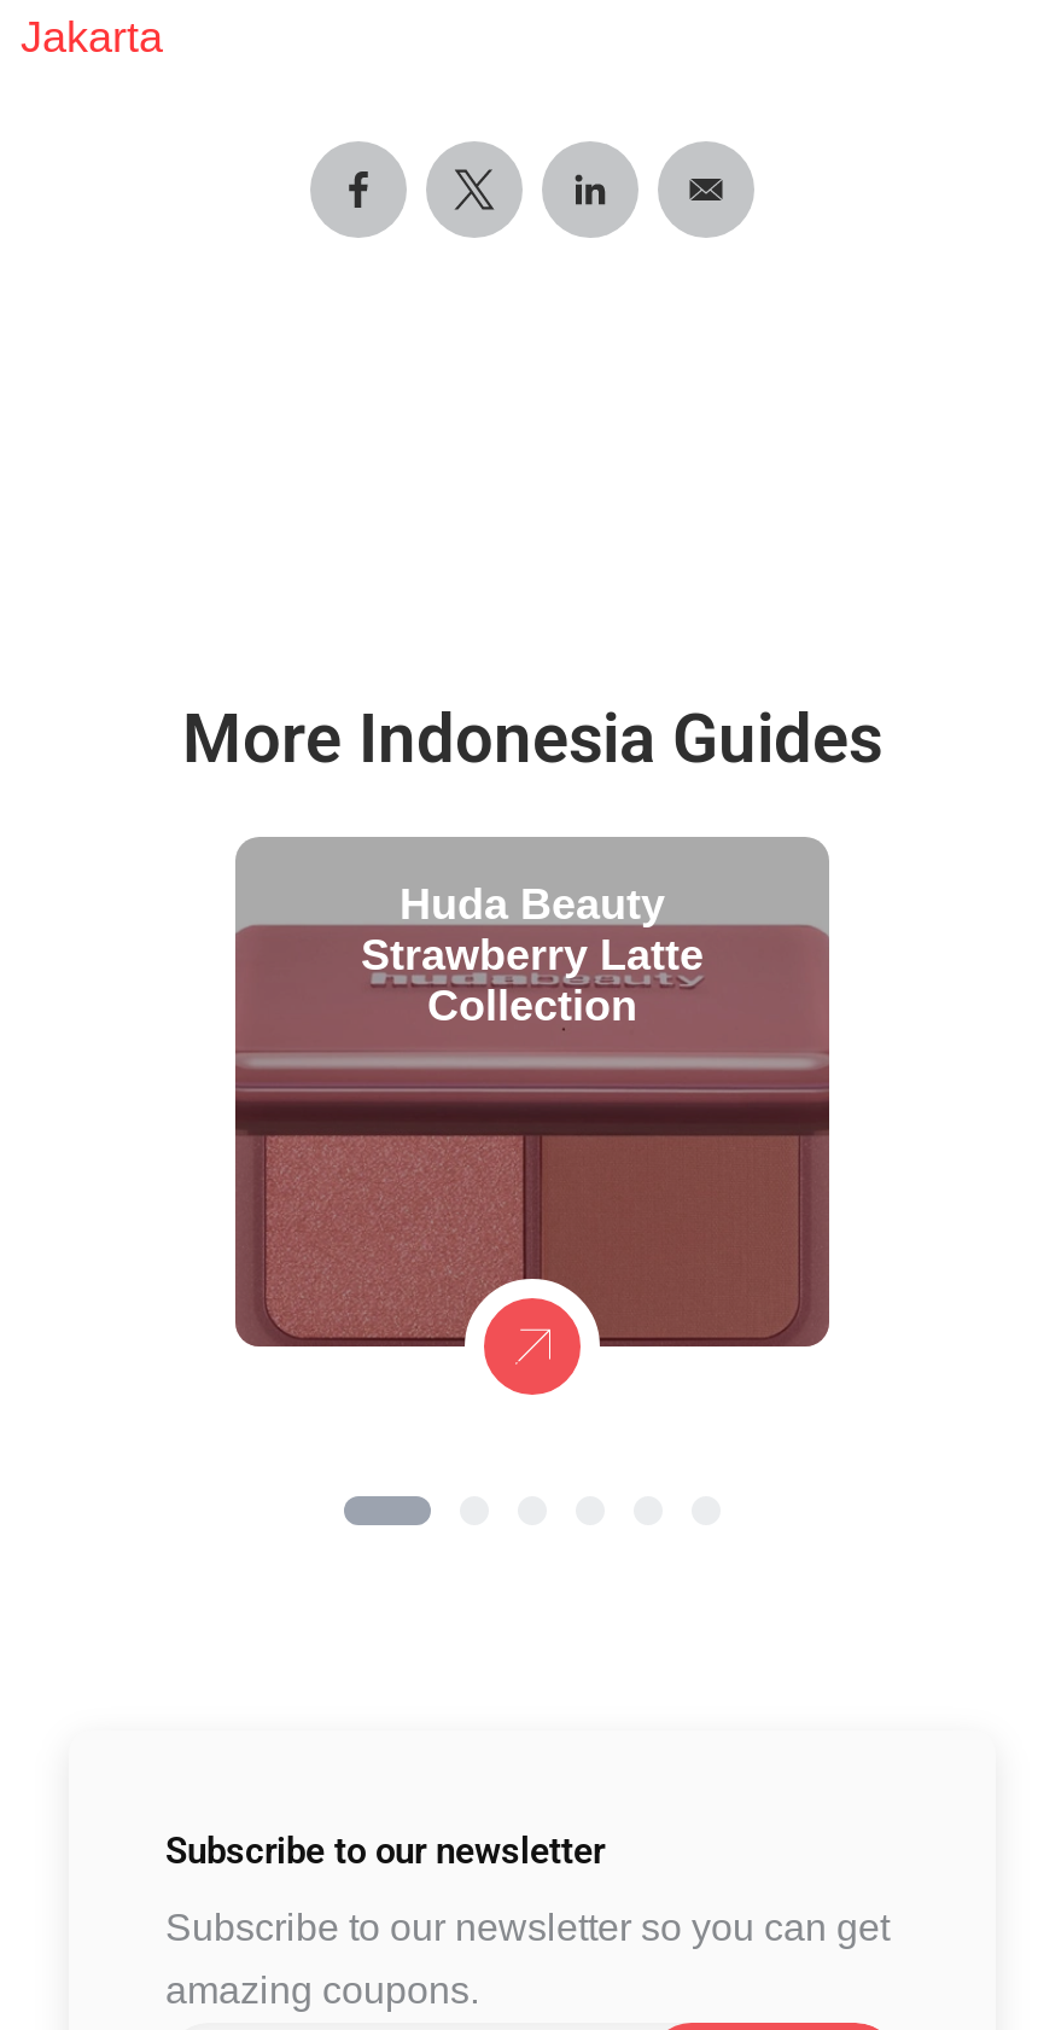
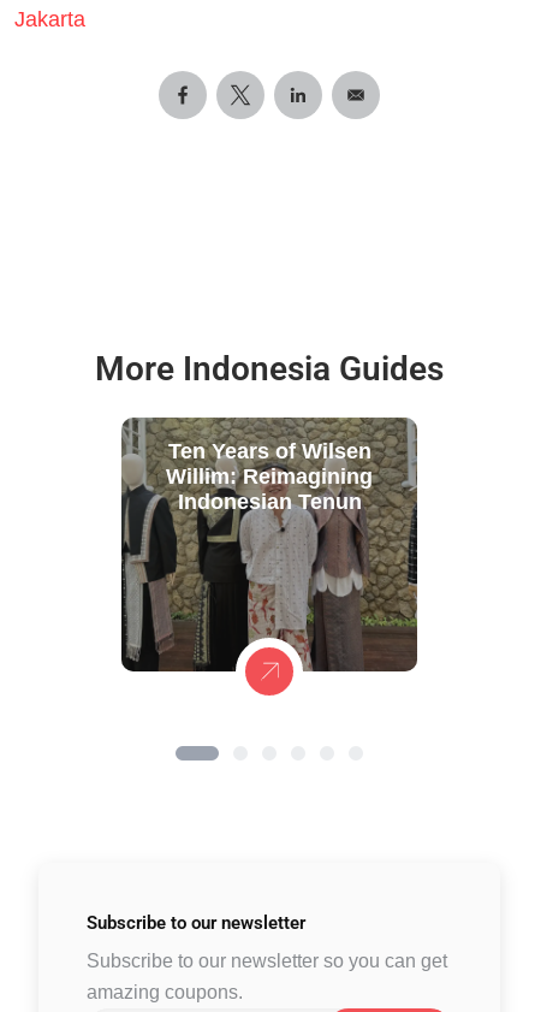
- [image]
- Huda Beauty
- Strawberry Latte
- Collection
+ [image]
+ Ten Years of Wilsen
+ Willim: Reimagining
+ Indonesian Tenun
